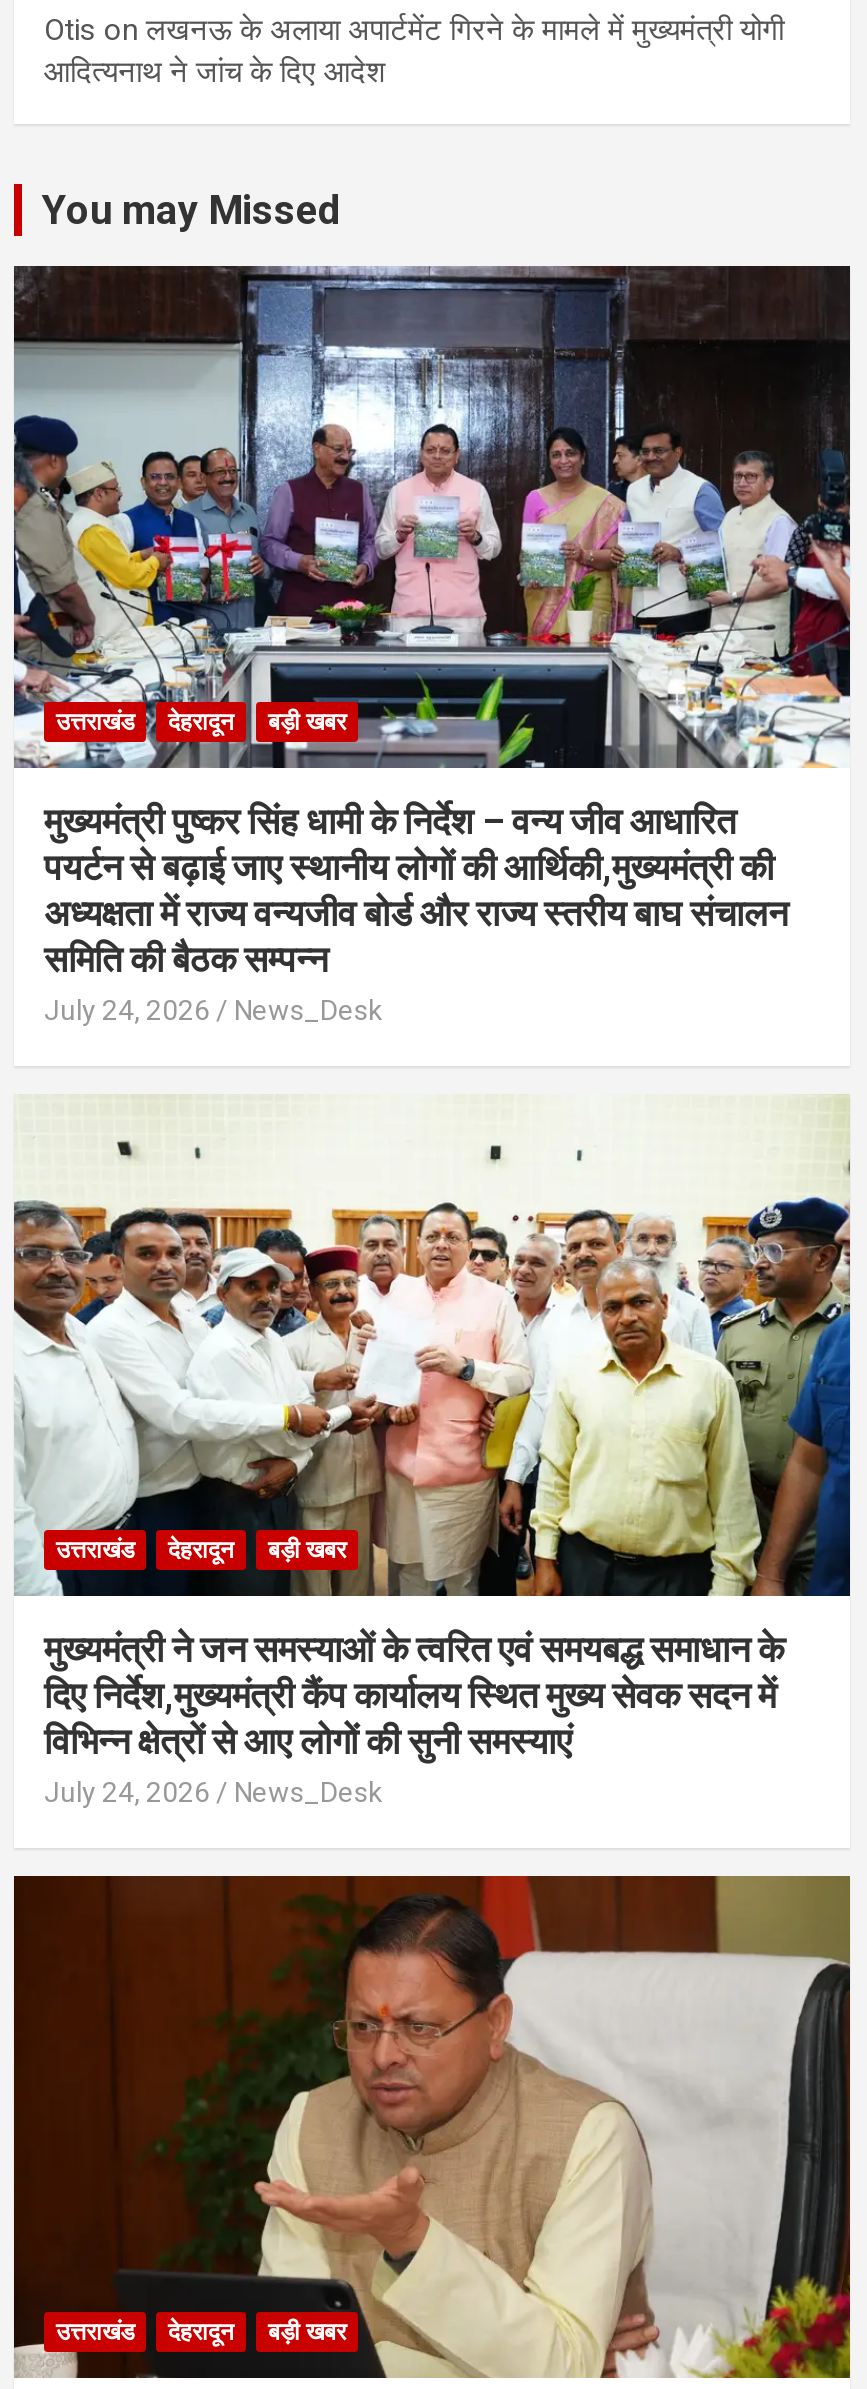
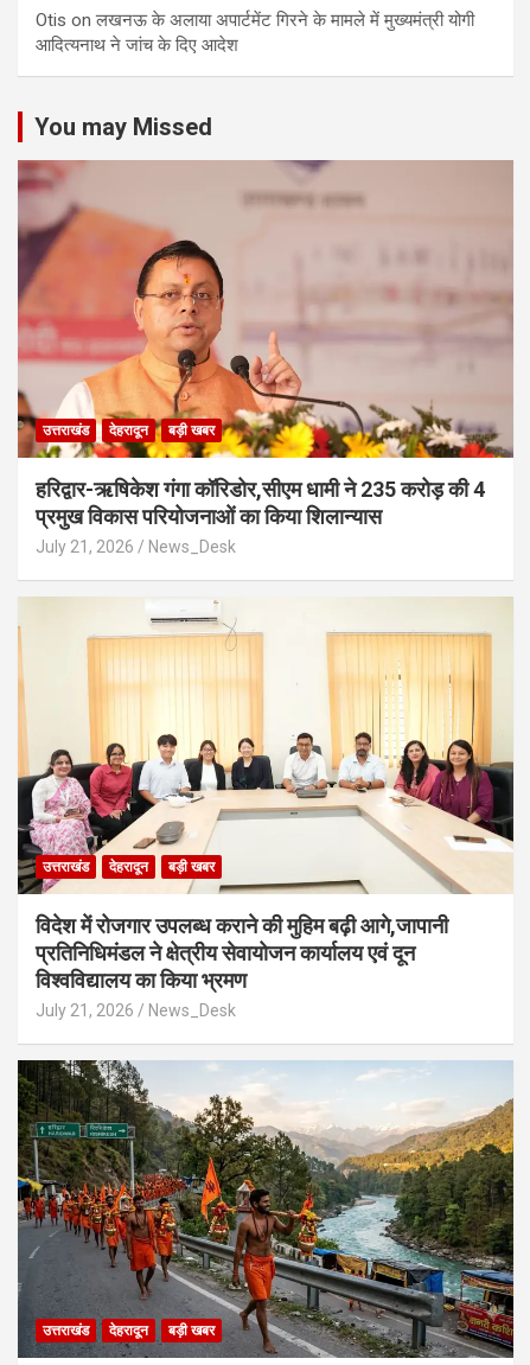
- [image]
- मुख्यमंत्री पुष्कर सिंह धामी के निर्देश – वन्य जीव आधारित
- पयर्टन से बढ़ाई जाए स्थानीय लोगों की आर्थिकी,मुख्यमंत्री की
- अध्यक्षता में राज्य वन्यजीव बोर्ड और राज्य स्तरीय बाघ संचालन
- समिति की बैठक सम्पन्न
- July 24, 2026
+ [image]
+ हरिद्वार-ऋषिकेश गंगा कॉरिडोर,सीएम धामी ने 235 करोड़ की 4
+ प्रमुख विकास परियोजनाओं का किया शिलान्यास
+ July 21, 2026

- [image]
- मुख्यमंत्री ने जन समस्याओं के त्वरित एवं समयबद्ध समाधान के
- दिए निर्देश,मुख्यमंत्री कैंप कार्यालय स्थित मुख्य सेवक सदन में
- विभिन्न क्षेत्रों से आए लोगों की सुनी समस्याएं
- July 24, 2026
+ [image]
+ विदेश में रोजगार उपलब्ध कराने की मुहिम बढ़ी आगे,जापानी
+ प्रतिनिधिमंडल ने क्षेत्रीय सेवायोजन कार्यालय एवं दून
+ विश्वविद्यालय का किया भ्रमण
+ July 21, 2026

- [image]
+ [image]
